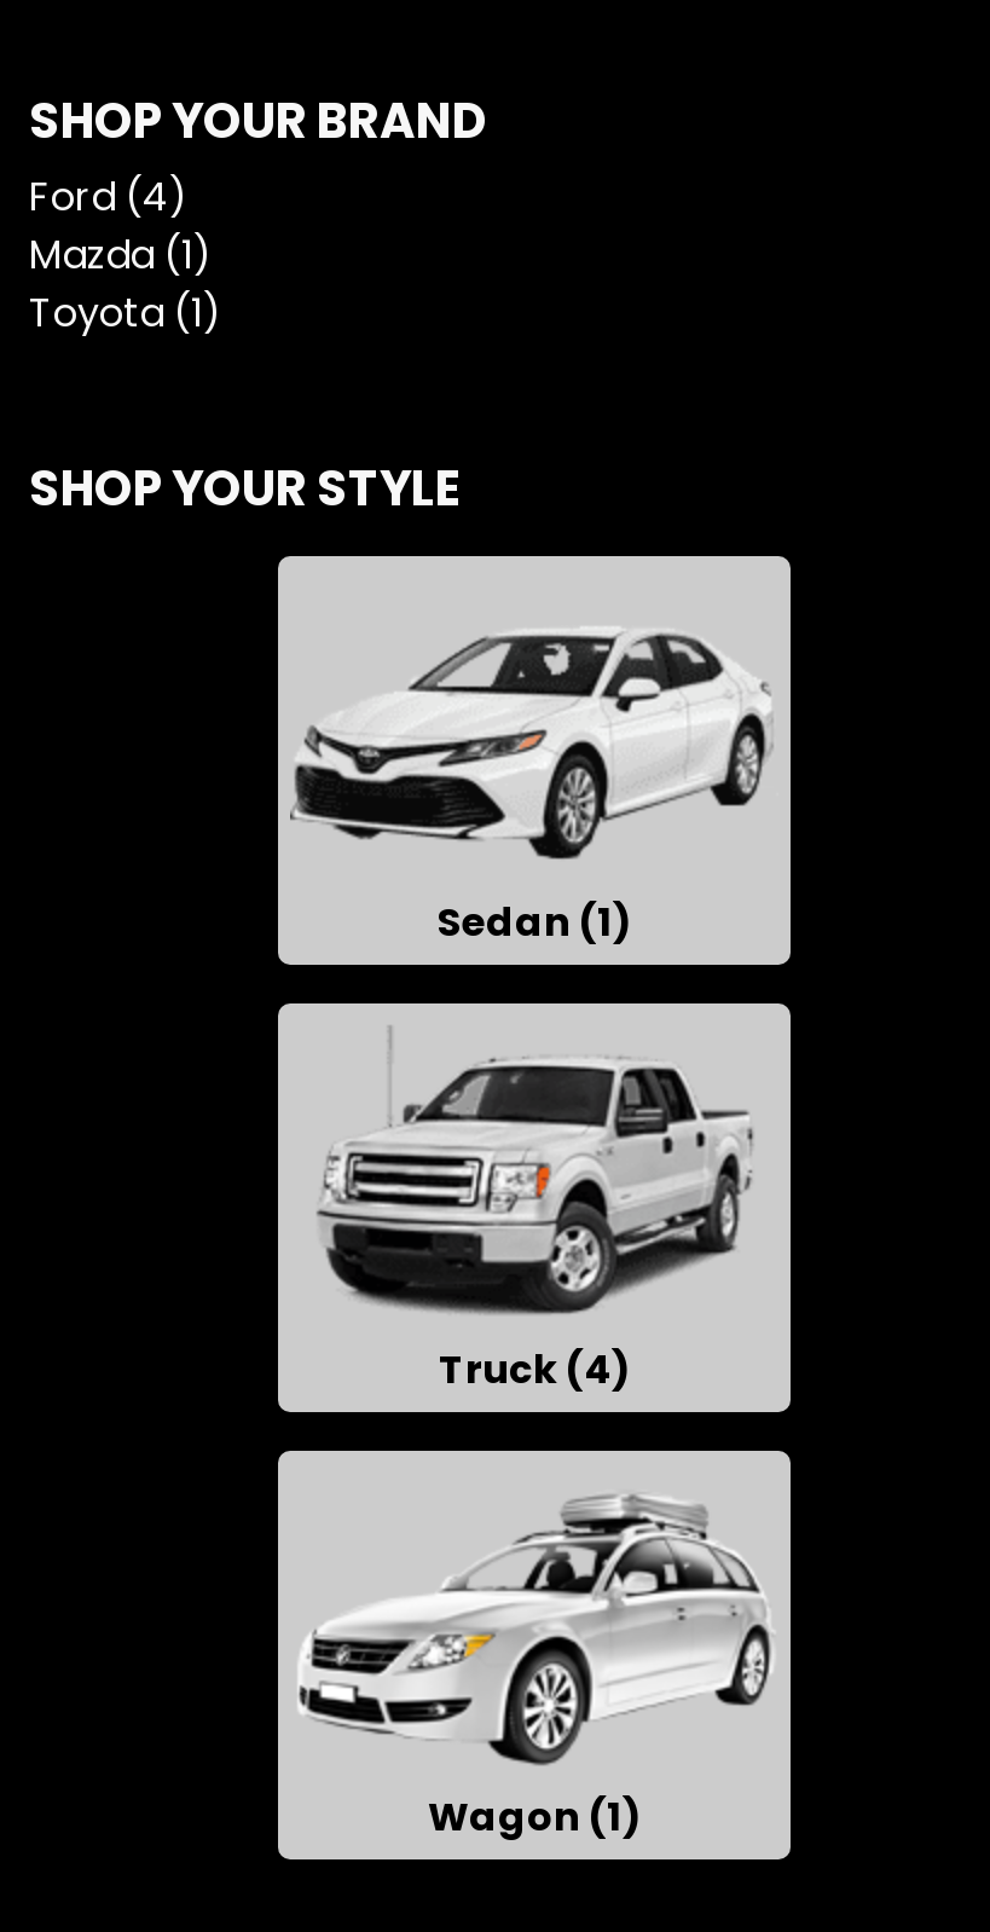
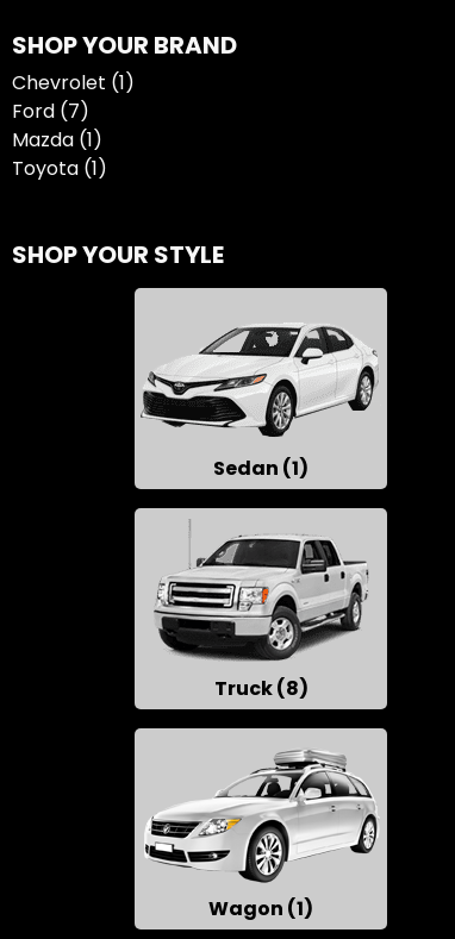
- Ford (4)
+ Chevrolet (1)
+ Ford (7)

- Truck (4)
+ Truck (8)
